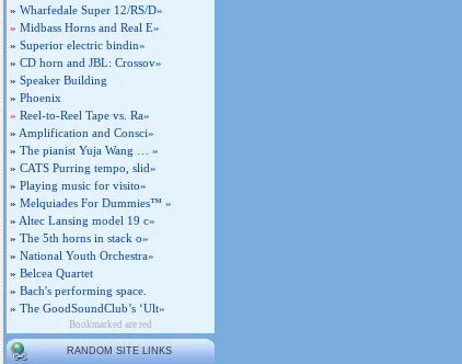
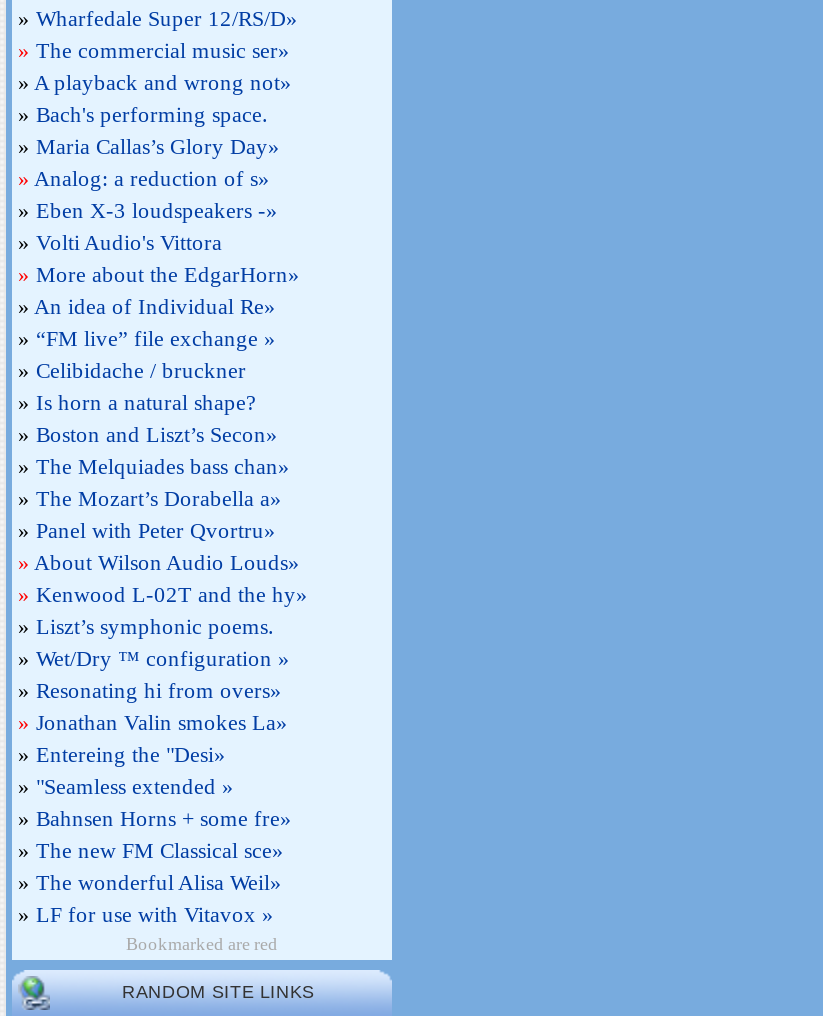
- » Midbass Horns and Real E»
- » Superior electric bindin»
- » CD horn and JBL: Crossov»
- » Speaker Building
- » Phoenix
- » Reel-to-Reel Tape vs. Ra»
- » Amplification and Consci»
- » The pianist Yuja Wang … »
- » CATS Purring tempo, slid»
- » Playing music for visito»
- » Melquiades For Dummies™ »
- » Altec Lansing model 19 c»
- » The 5th horns in stack o»
- » National Youth Orchestra»
- » Belcea Quartet
+ » The commercial music ser»
+ » A playback and wrong not»

moved up: » Bach's performing space.

- » The GoodSoundClub’s ‘Ult»
+ » Maria Callas’s Glory Day»
+ » Analog: a reduction of s»
+ » Eben X-3 loudspeakers -»
+ » Volti Audio's Vittora
+ » More about the EdgarHorn»
+ » An idea of Individual Re»
+ » “FM live” file exchange »
+ » Celibidache / bruckner
+ » Is horn a natural shape?
+ » Boston and Liszt’s Secon»
+ » The Melquiades bass chan»
+ » The Mozart’s Dorabella a»
+ » Panel with Peter Qvortru»
+ » About Wilson Audio Louds»
+ » Kenwood L-02T and the hy»
+ » Liszt’s symphonic poems.
+ » Wet/Dry ™ configuration »
+ » Resonating hi from overs»
+ » Jonathan Valin smokes La»
+ » Entereing the "Desi»
+ » "Seamless extended »
+ » Bahnsen Horns + some fre»
+ » The new FM Classical sce»
+ » The wonderful Alisa Weil»
+ » LF for use with Vitavox »
